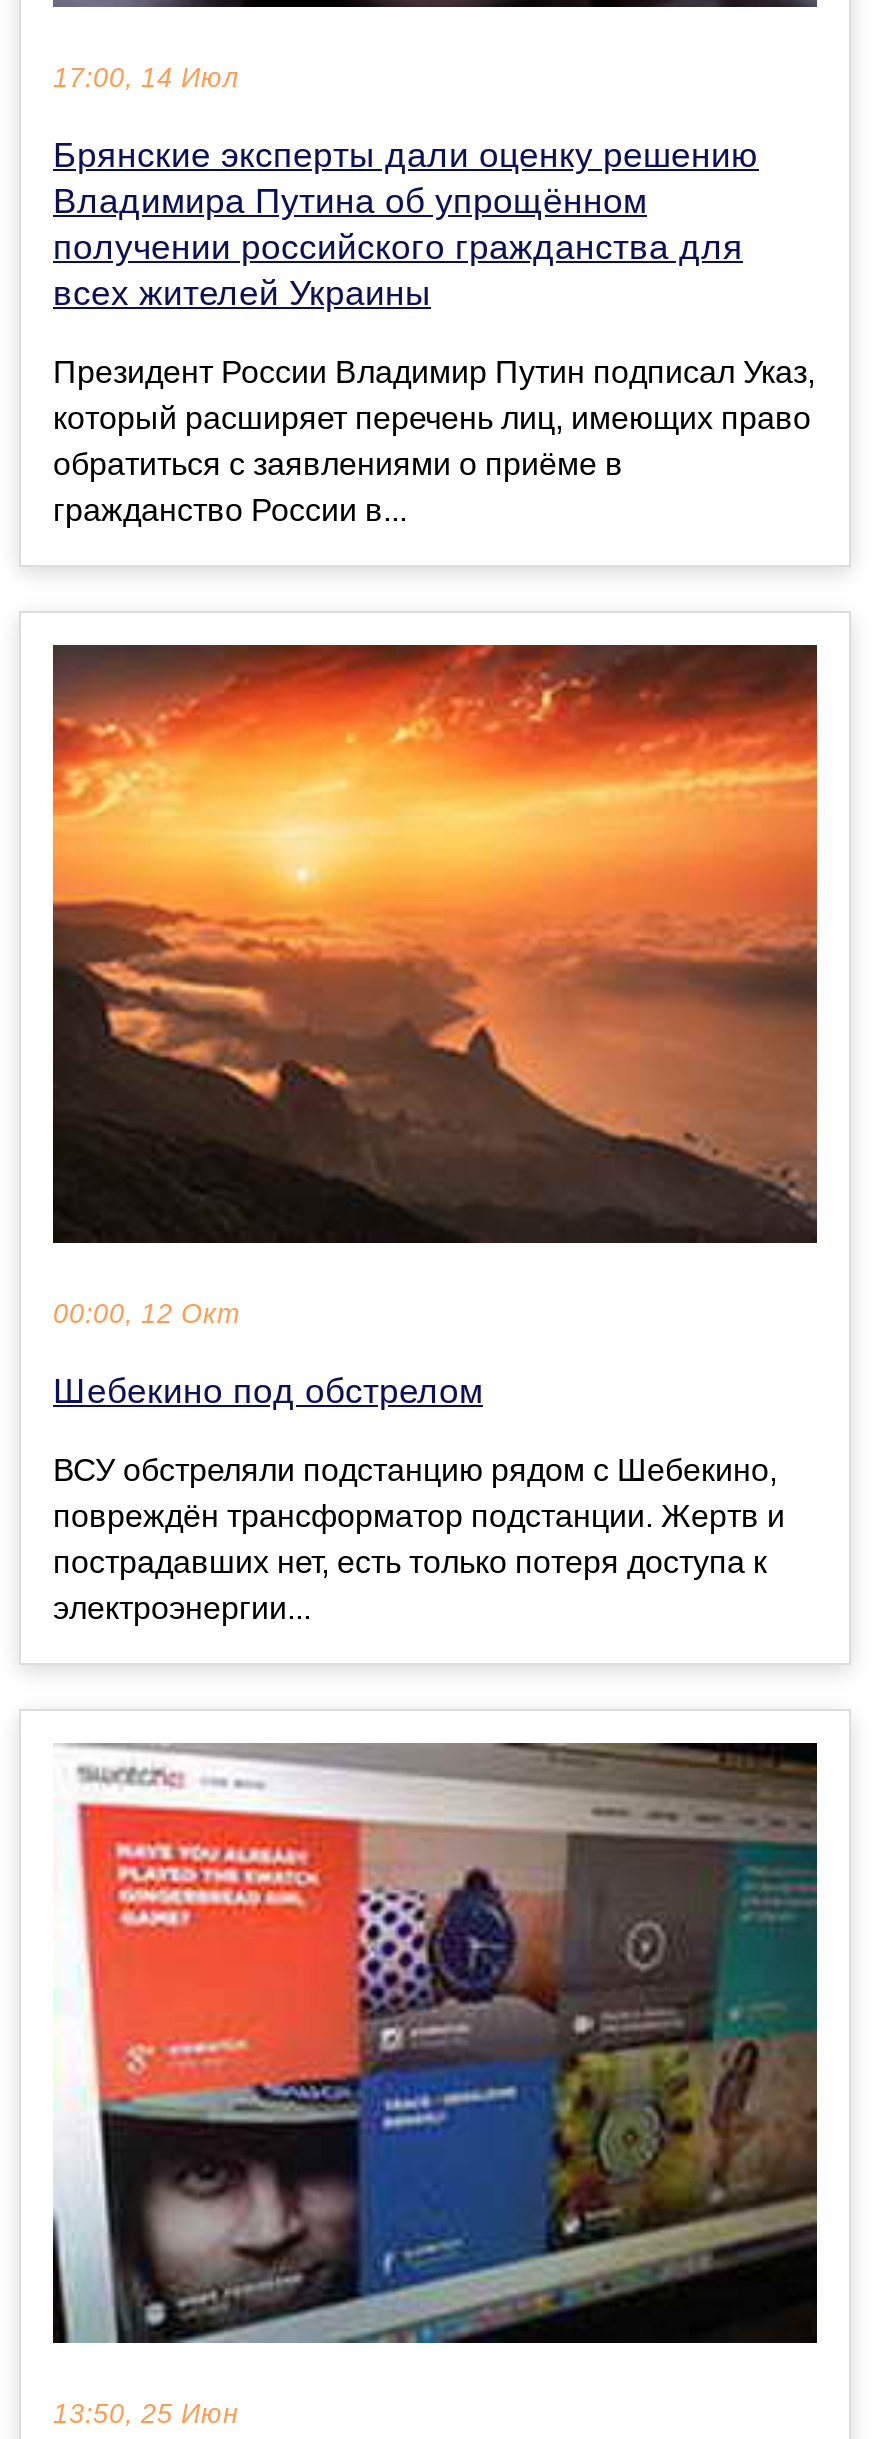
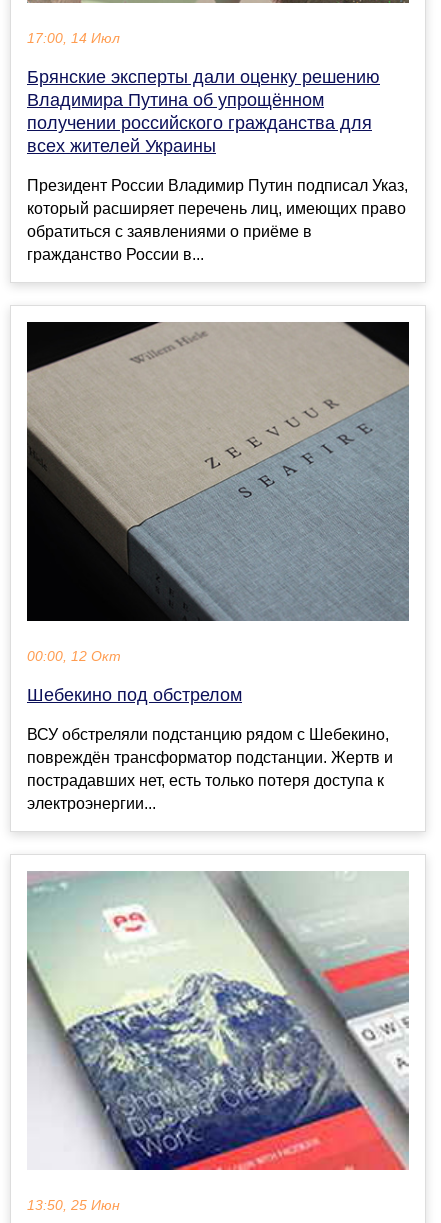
- [image]
+ [image]

- [image]
+ [image]
